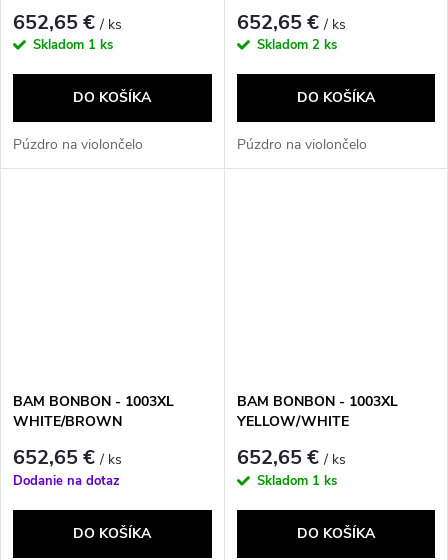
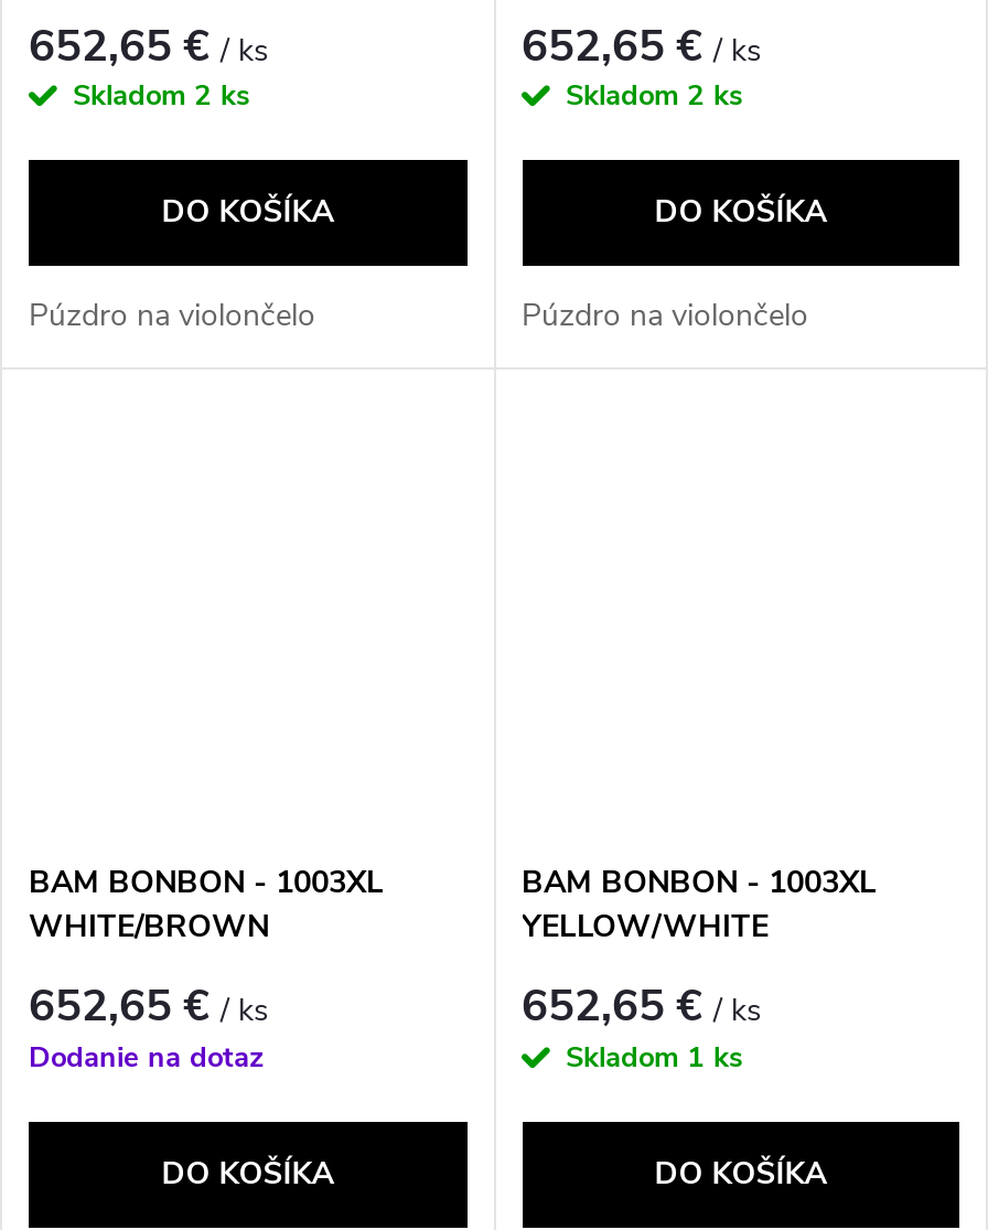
- Skladom 1 ks
+ Skladom 2 ks
